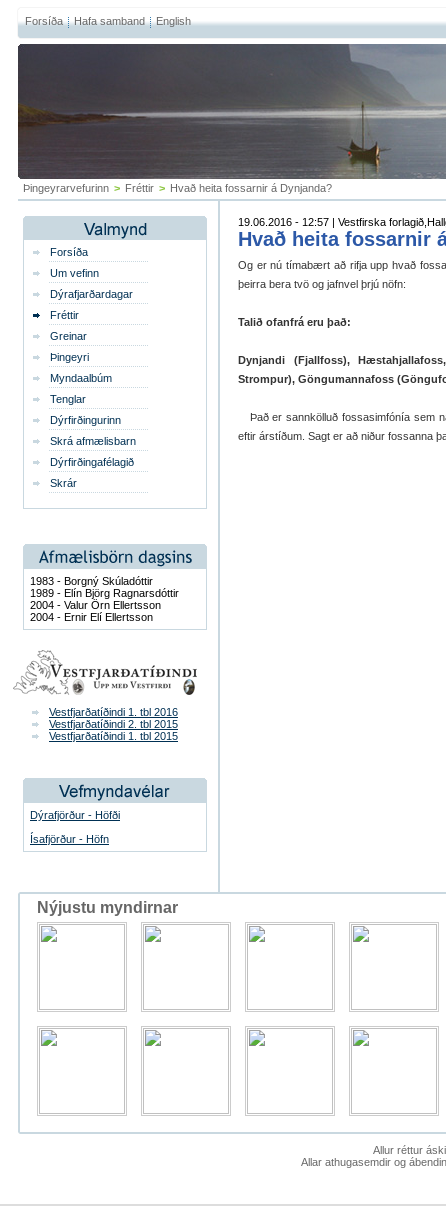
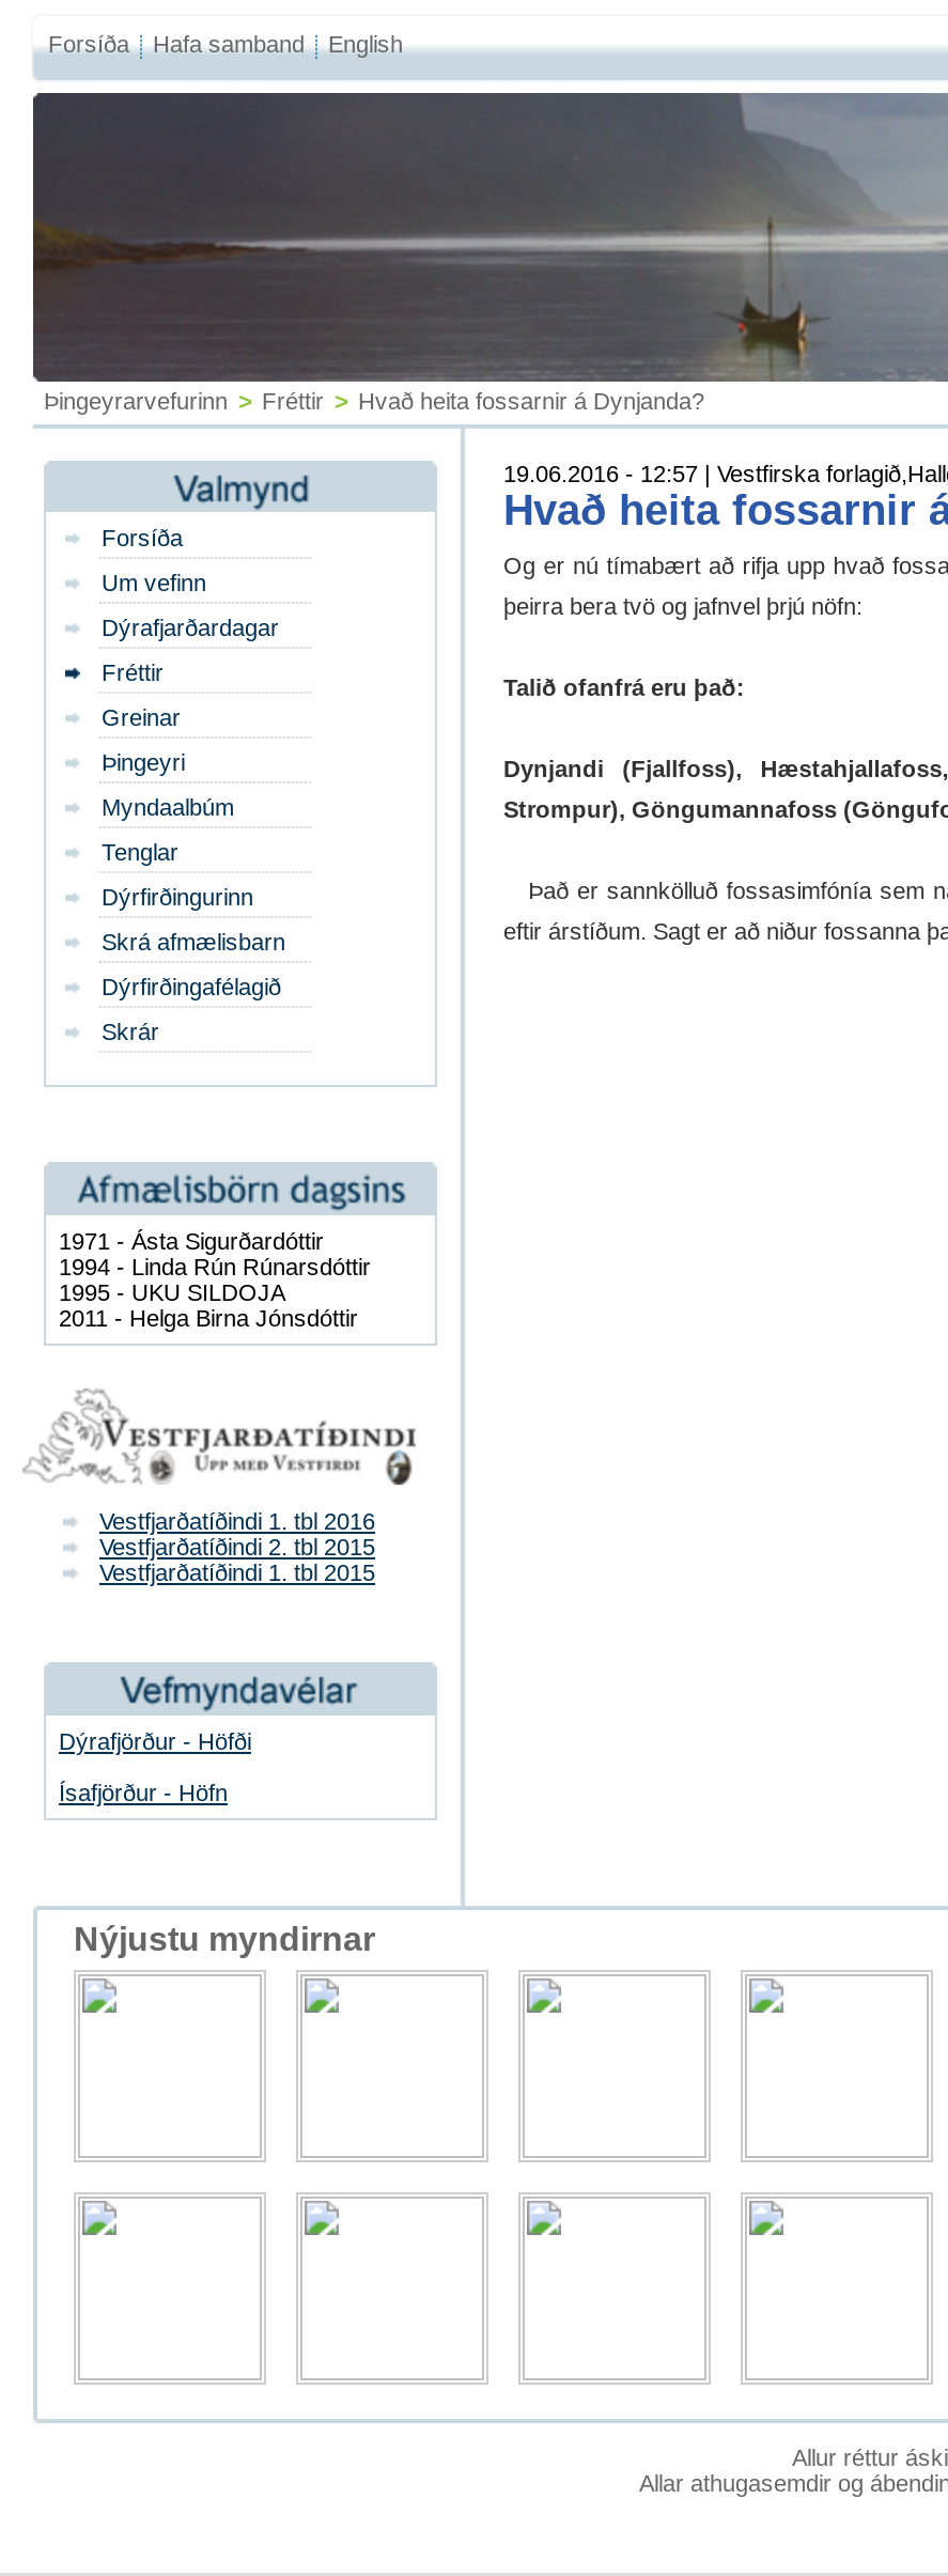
- 1983 - Borgný Skúladóttir
- 1989 - Elín Björg Ragnarsdóttir
- 2004 - Valur Örn Ellertsson
- 2004 - Ernir Elí Ellertsson
+ 1971 - Ásta Sigurðardóttir
+ 1994 - Linda Rún Rúnarsdóttir
+ 1995 - UKU SILDOJA
+ 2011 - Helga Birna Jónsdóttir
